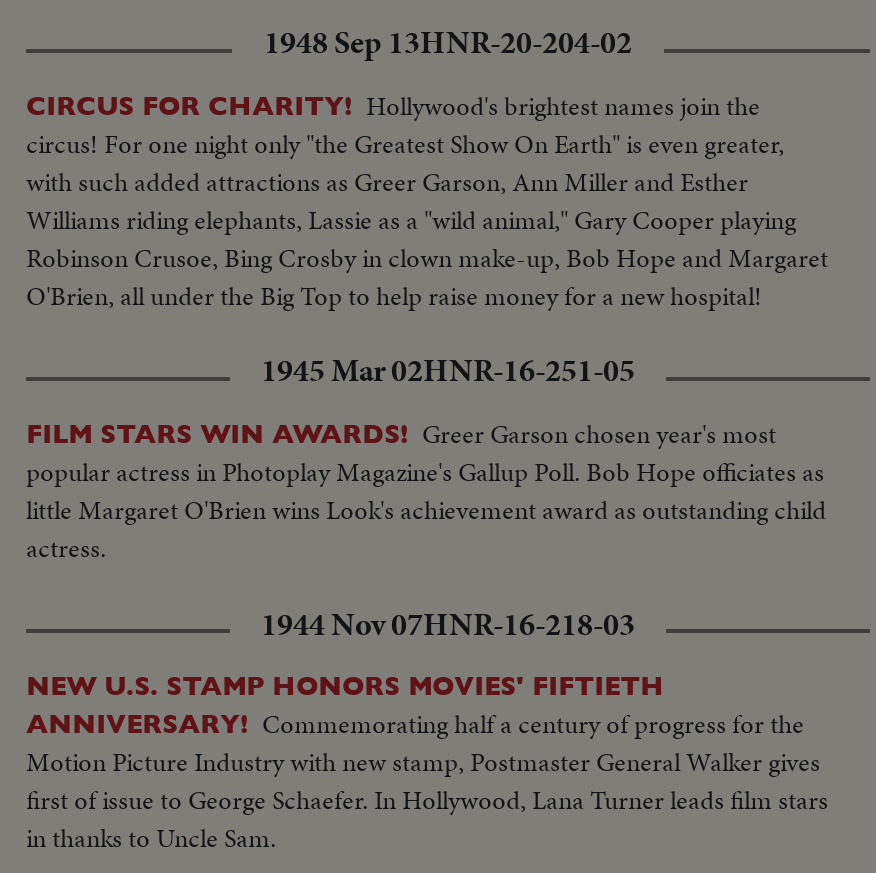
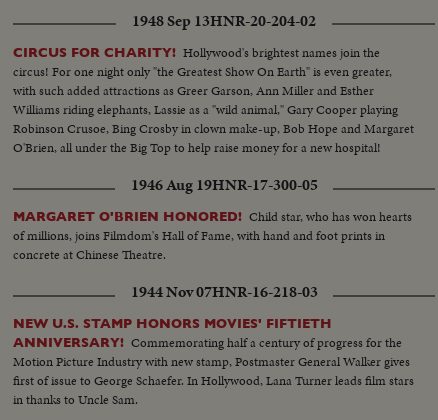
- 1945 Mar 02HNR-16-251-05
+ 1946 Aug 19HNR-17-300-05

- FILM STARS WIN AWARDS! Greer Garson chosen year's most
- popular actress in Photoplay Magazine's Gallup Poll. Bob Hope officiates as
- little Margaret O'Brien wins Look's achievement award as outstanding child
- actress.
+ MARGARET O'BRIEN HONORED! Child star, who has won hearts
+ of millions, joins Filmdom's Hall of Fame, with hand and foot prints in
+ concrete at Chinese Theatre.
